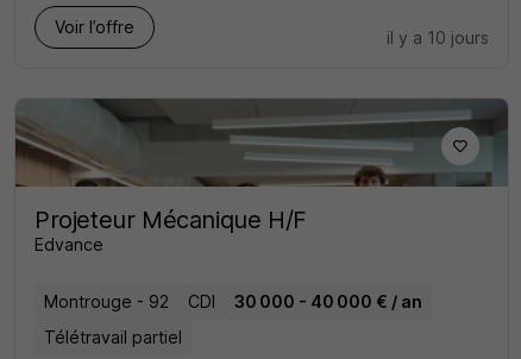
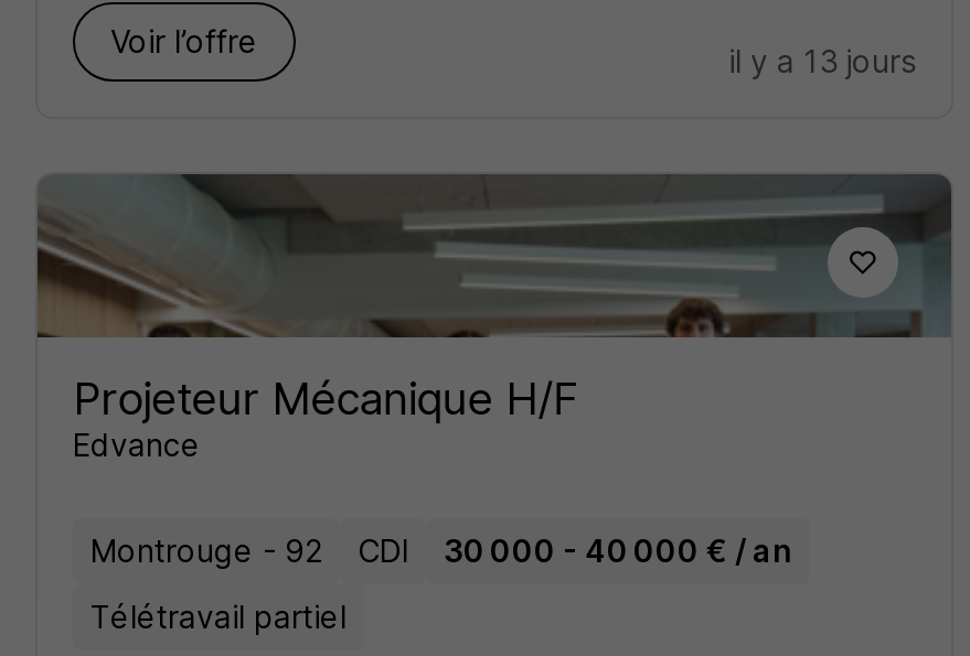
- il y a 10 jours
+ il y a 13 jours
